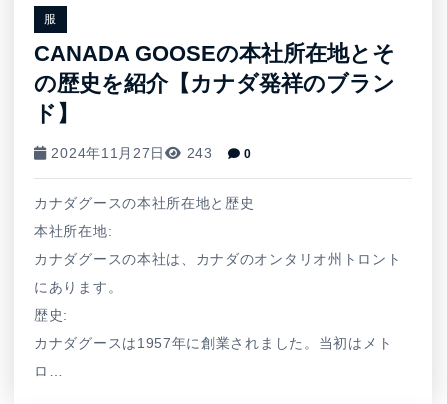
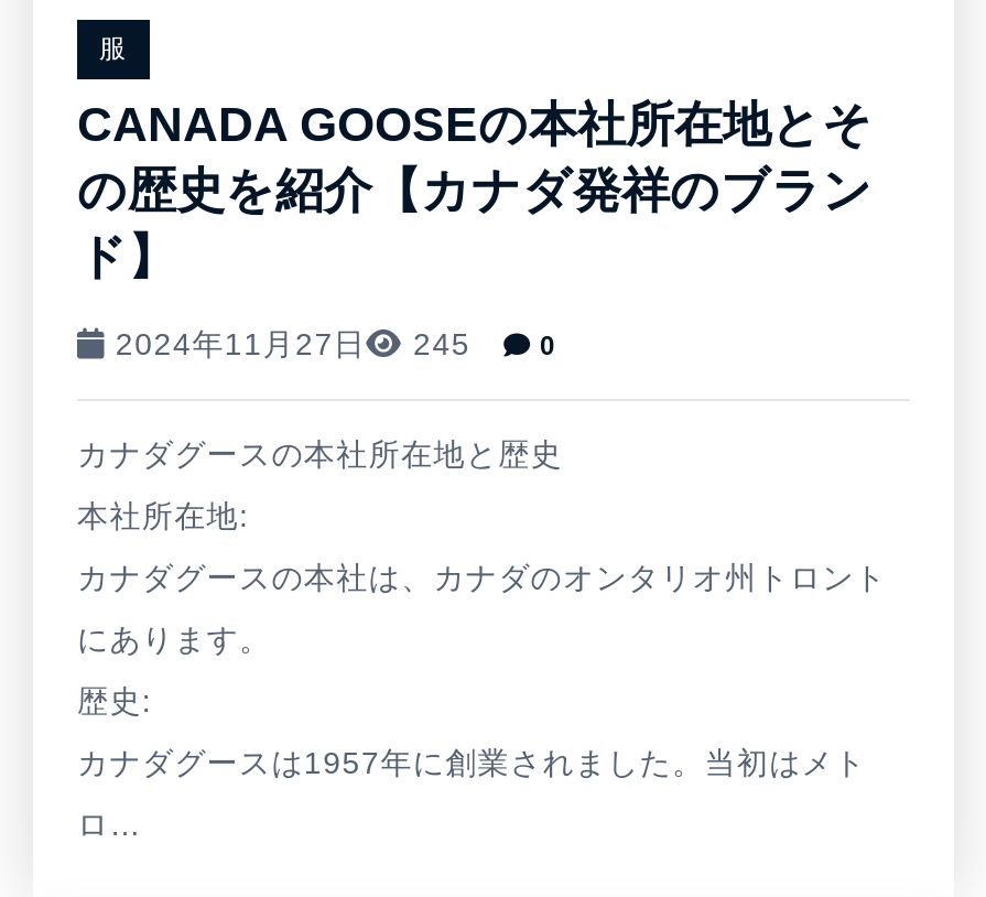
- 2024年11月27日 243 0
+ 2024年11月27日 245 0
